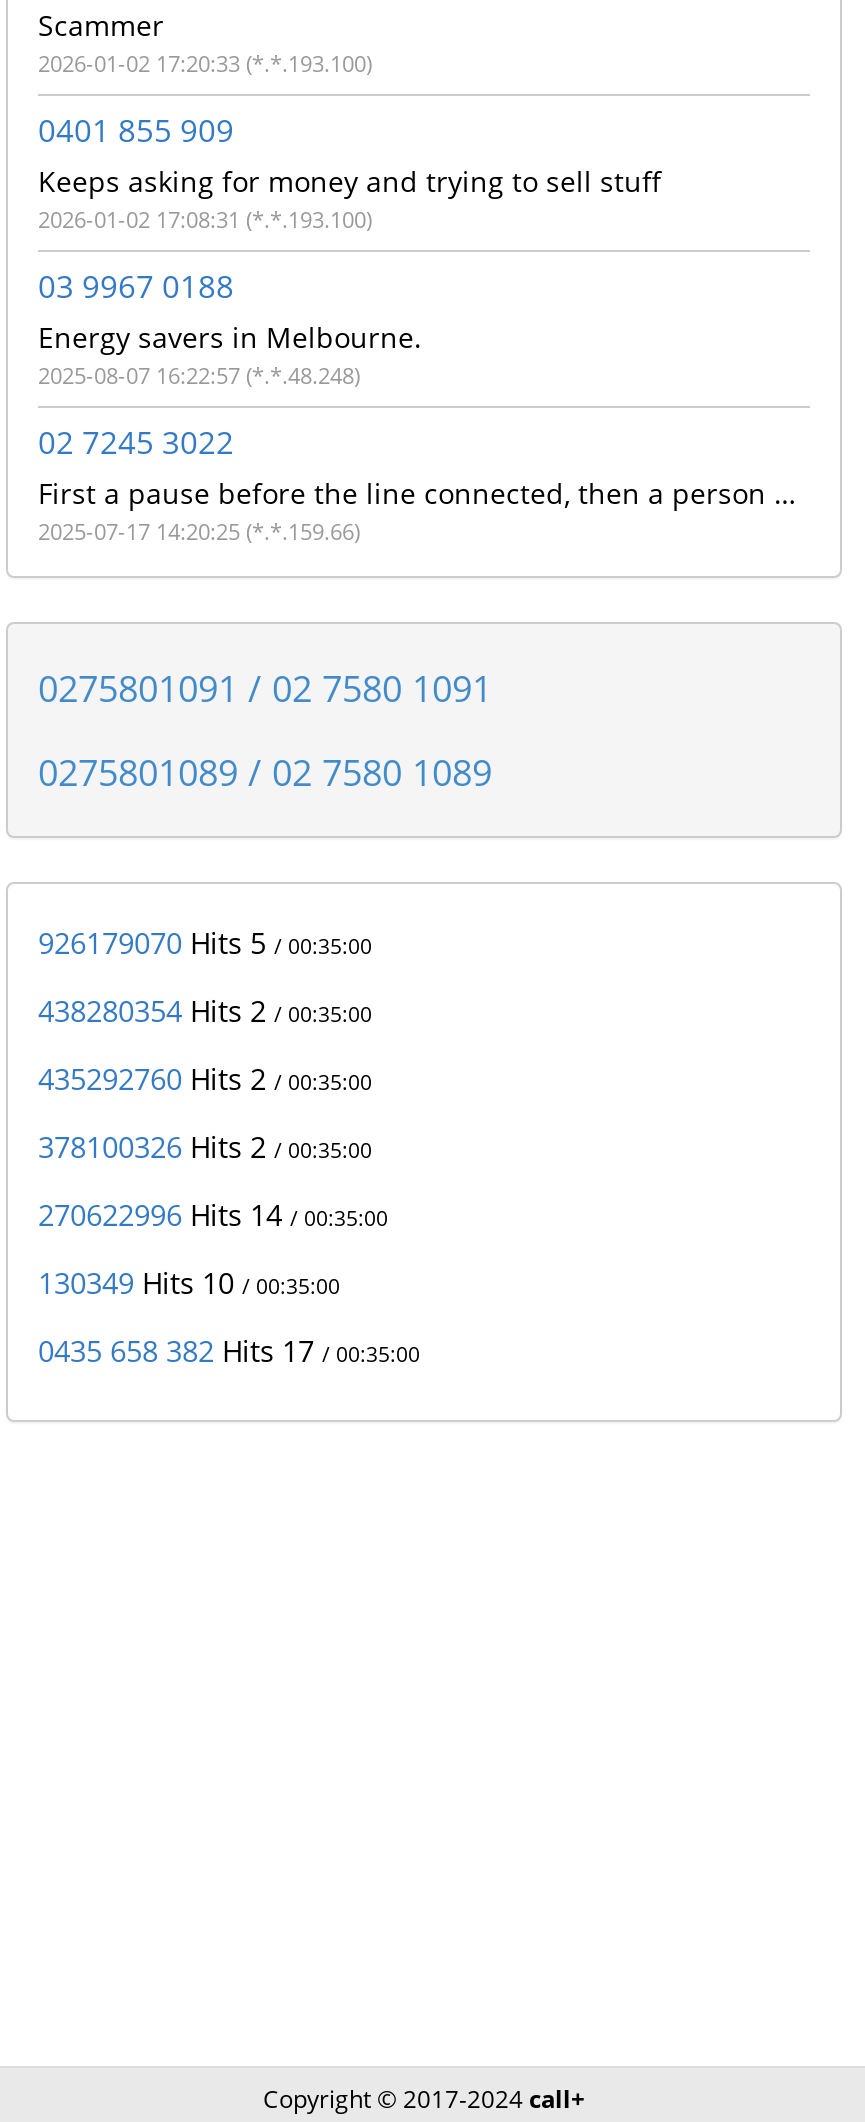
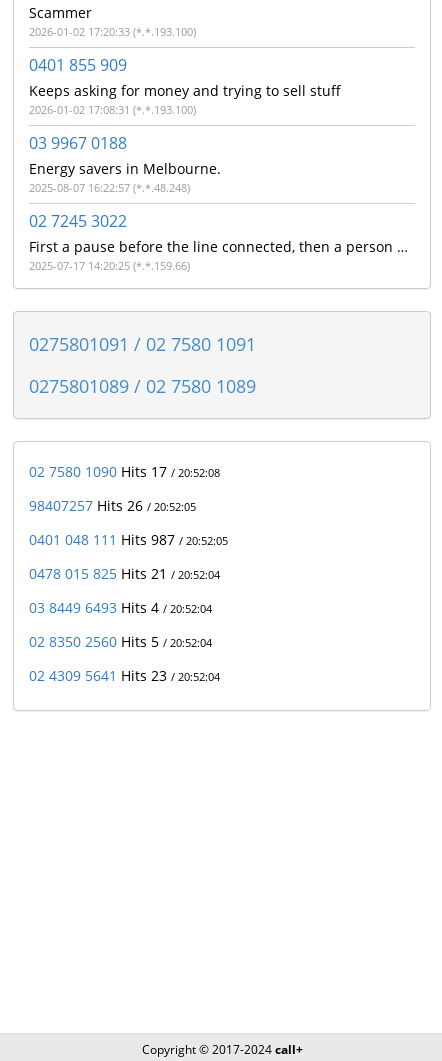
- 926179070 Hits 5 / 00:35:00
+ 02 7580 1090 Hits 17 / 20:52:08

- 438280354 Hits 2 / 00:35:00
+ 98407257 Hits 26 / 20:52:05

- 435292760 Hits 2 / 00:35:00
+ 0401 048 111 Hits 987 / 20:52:05

- 378100326 Hits 2 / 00:35:00
+ 0478 015 825 Hits 21 / 20:52:04

- 270622996 Hits 14 / 00:35:00
+ 03 8449 6493 Hits 4 / 20:52:04

- 130349 Hits 10 / 00:35:00
+ 02 8350 2560 Hits 5 / 20:52:04

- 0435 658 382 Hits 17 / 00:35:00
+ 02 4309 5641 Hits 23 / 20:52:04
